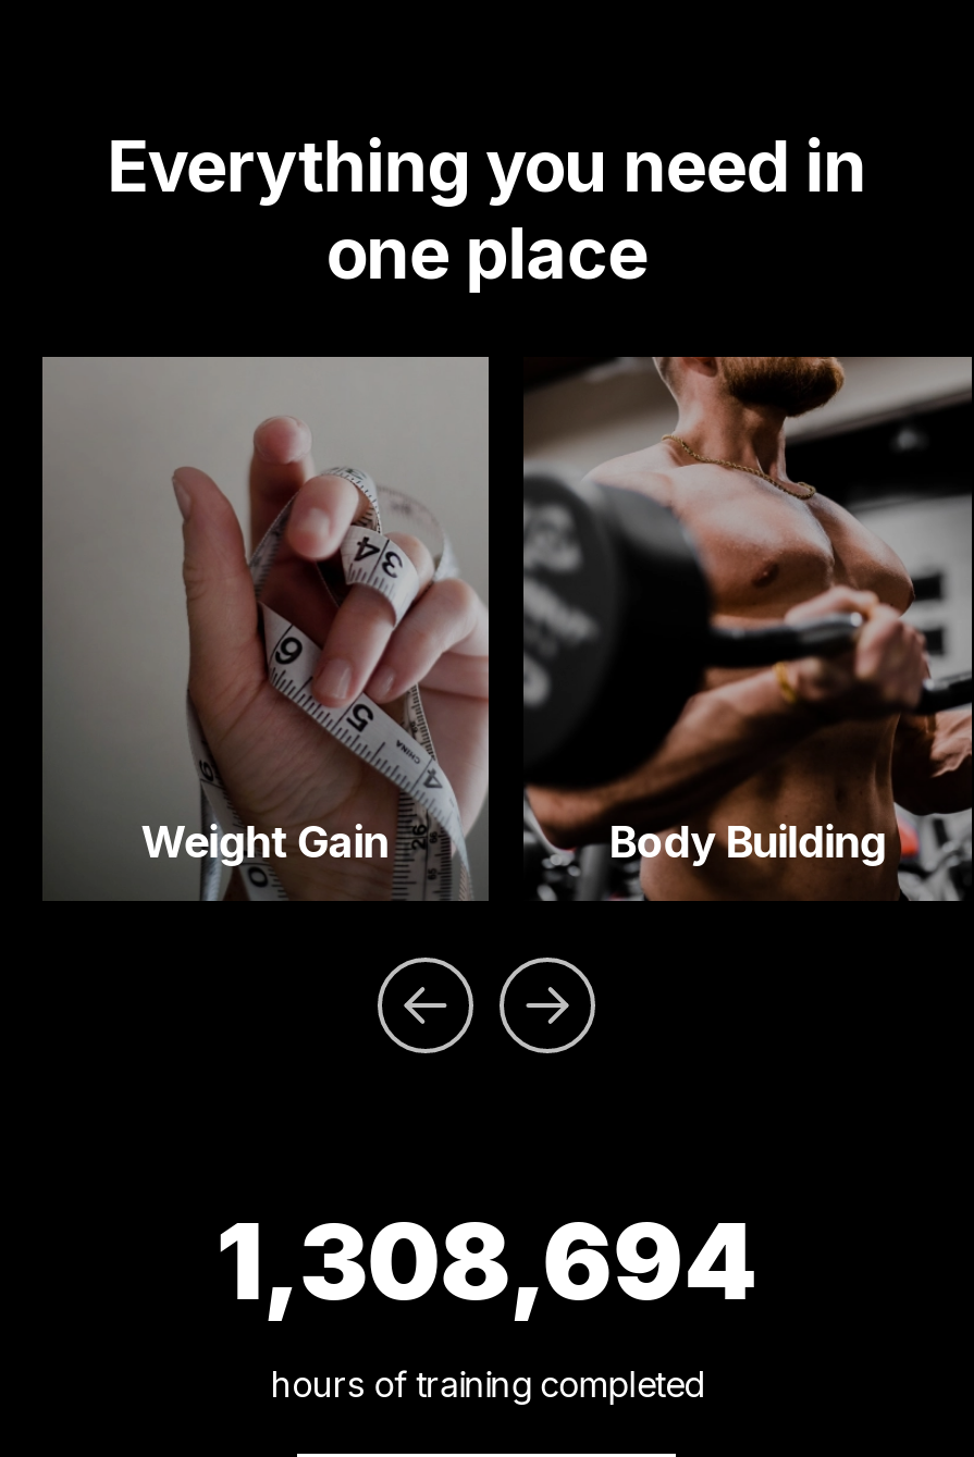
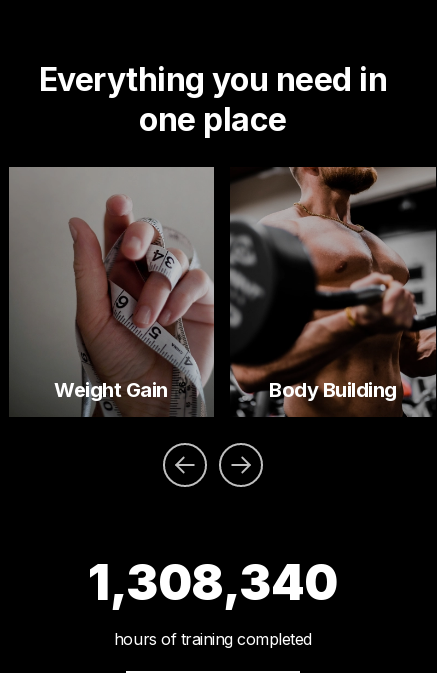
- 1,308,694
+ 1,308,340
